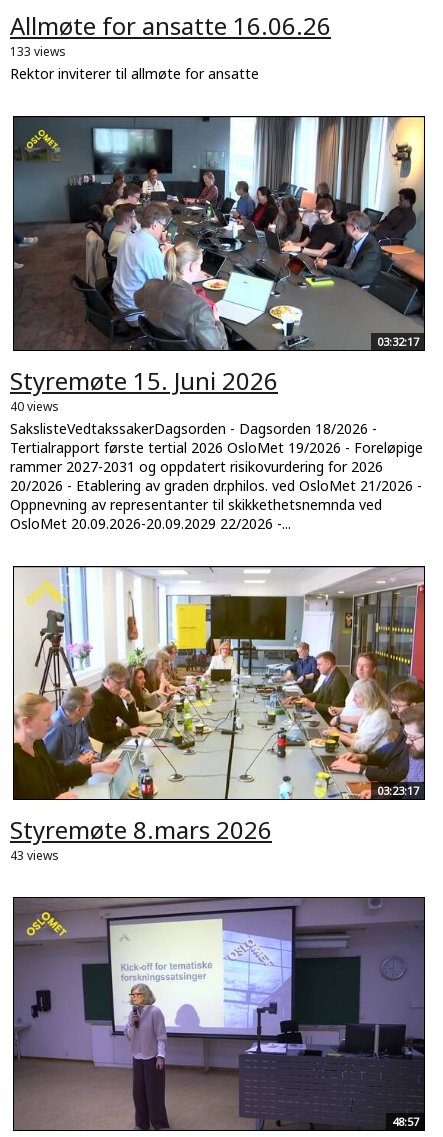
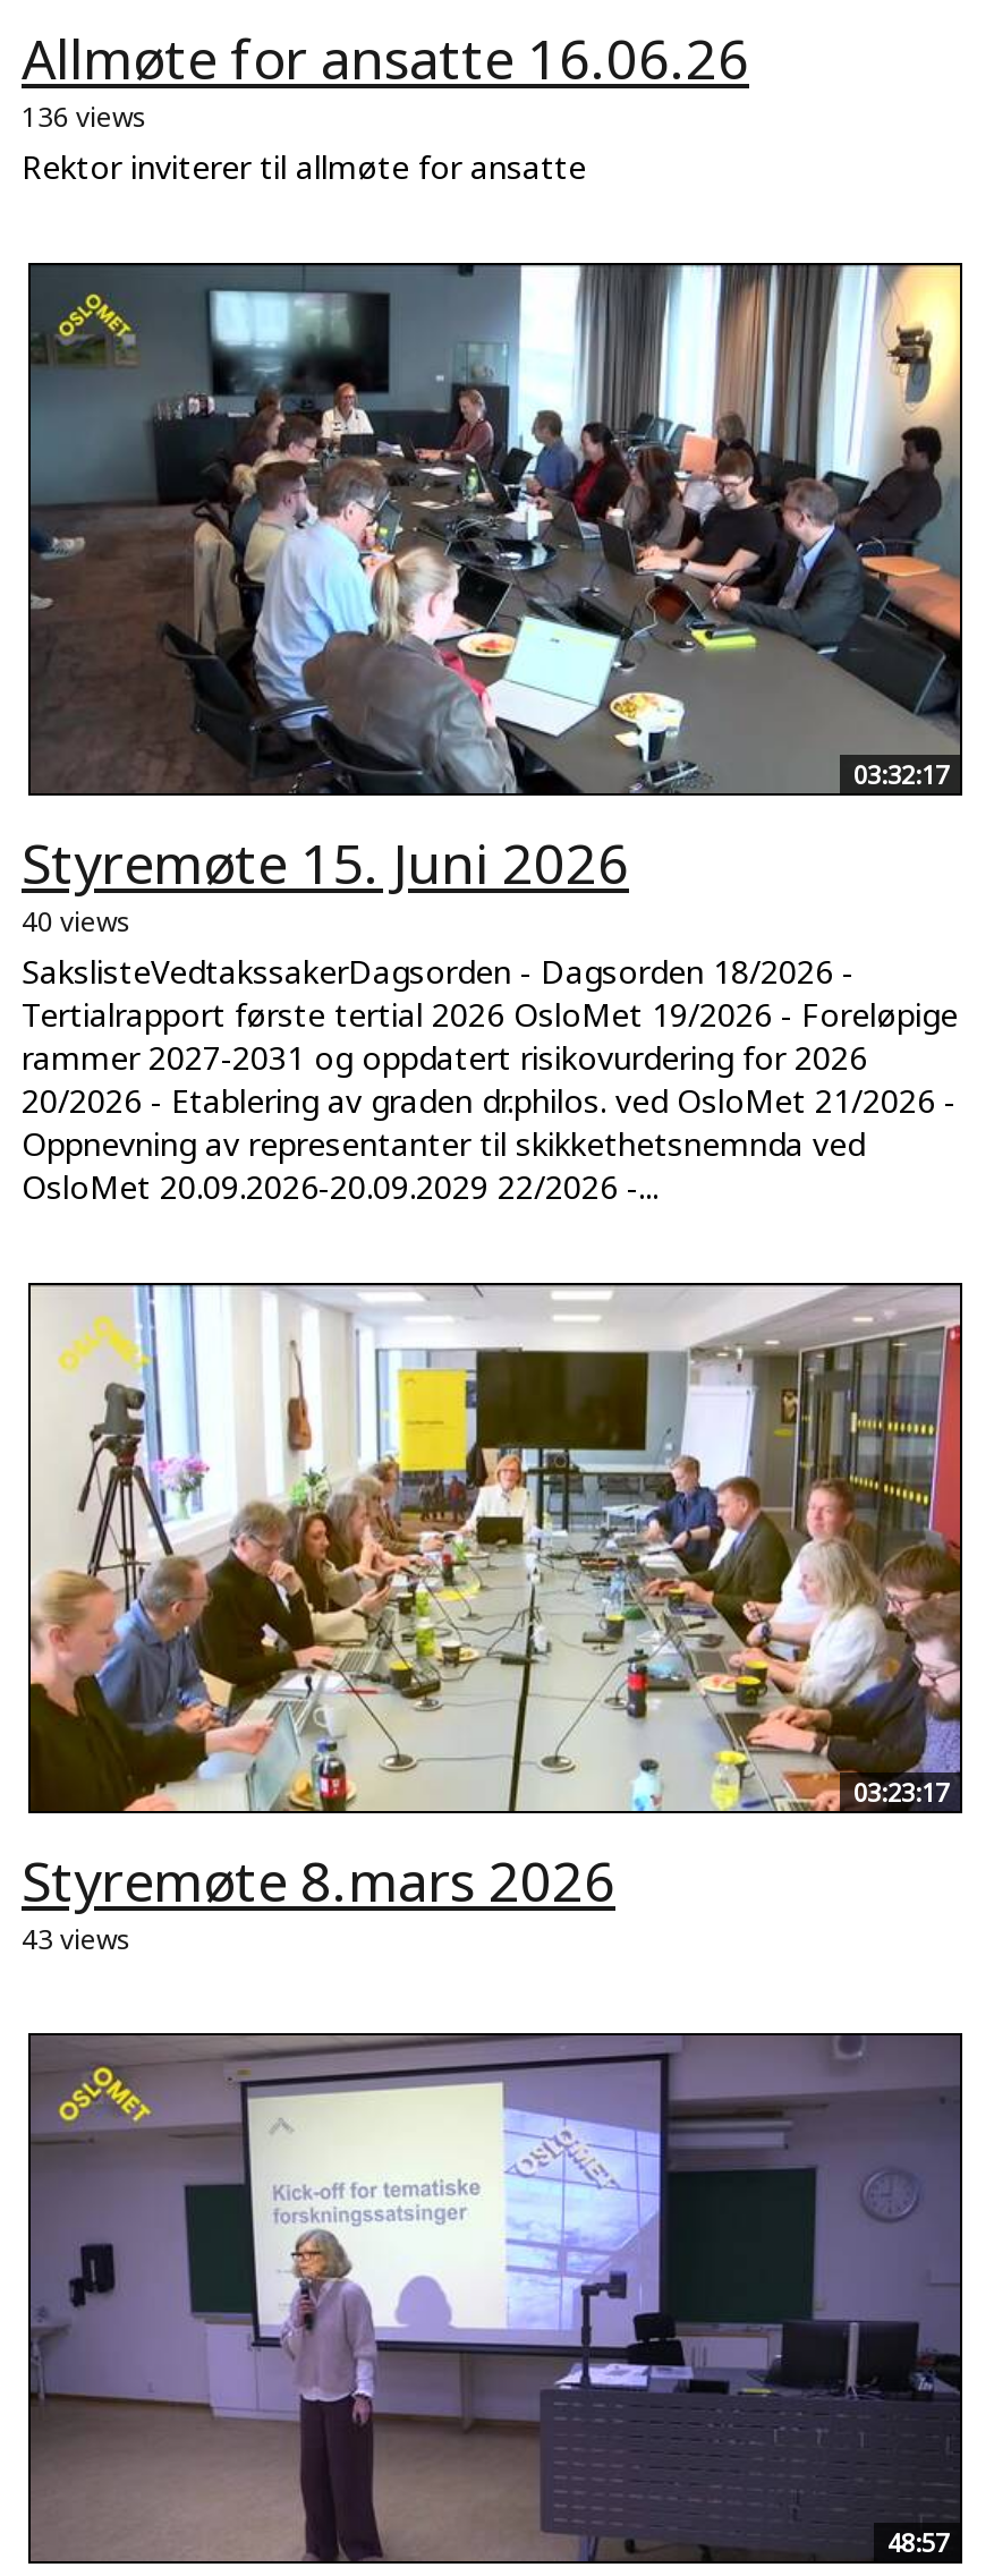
- 133 views
+ 136 views
